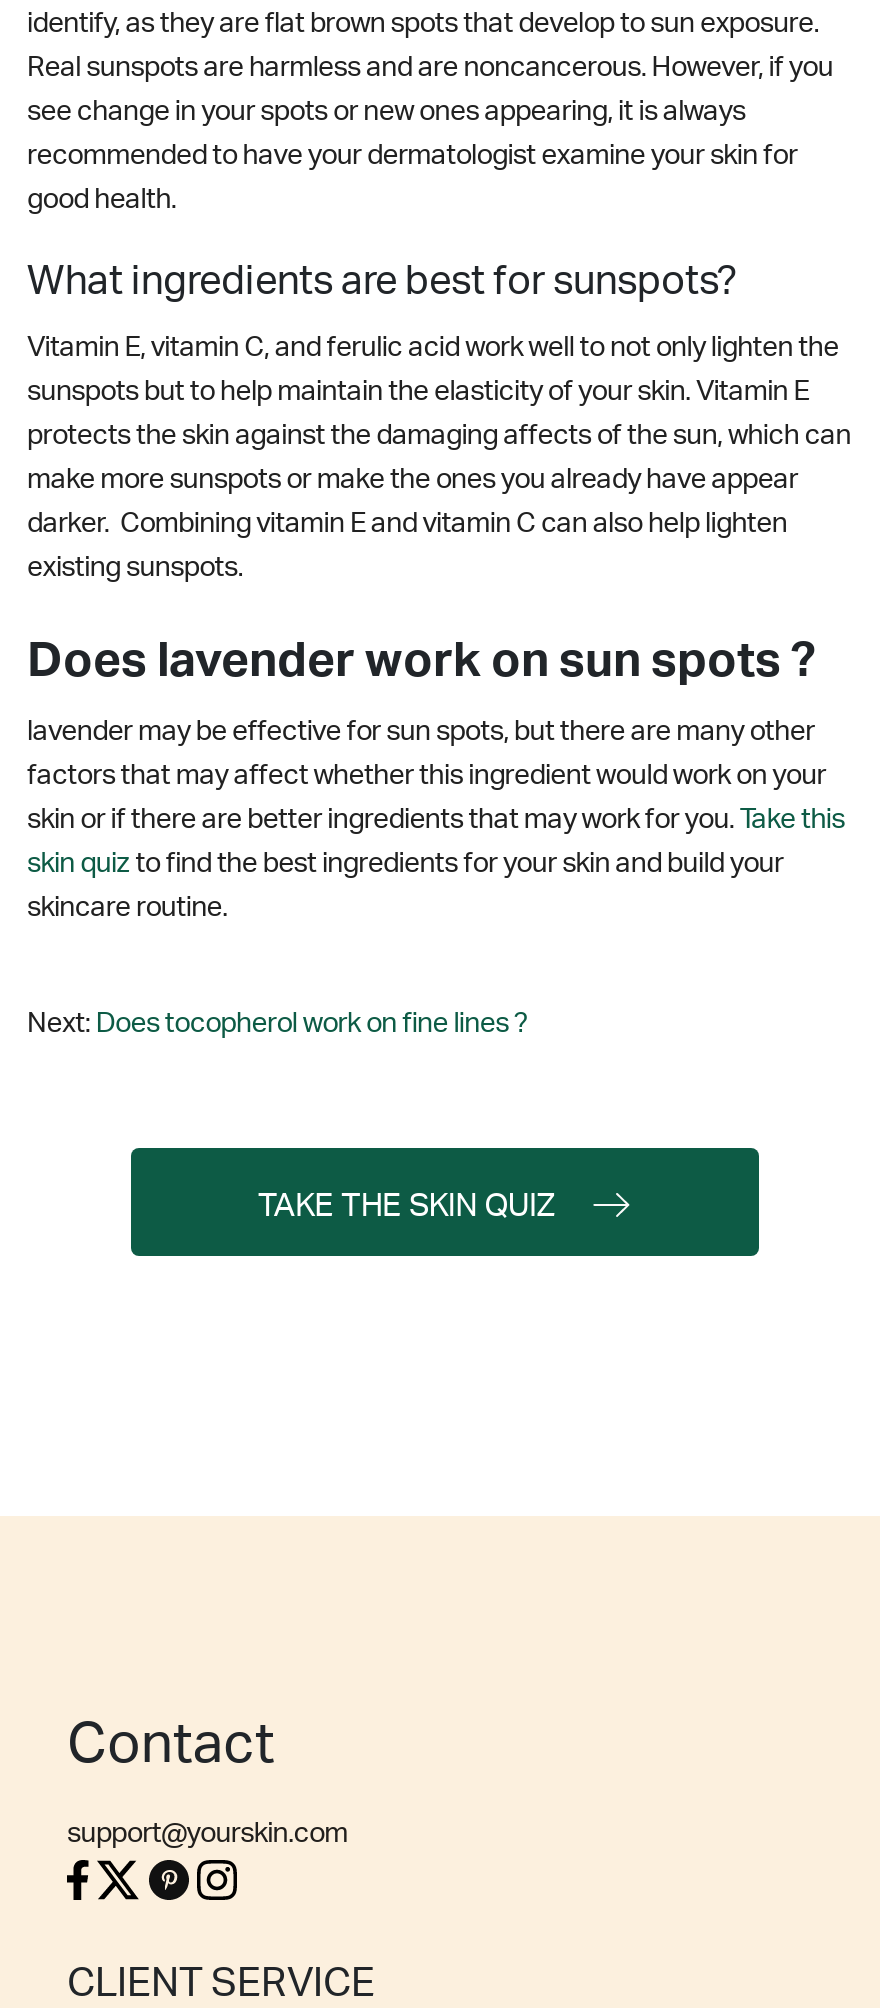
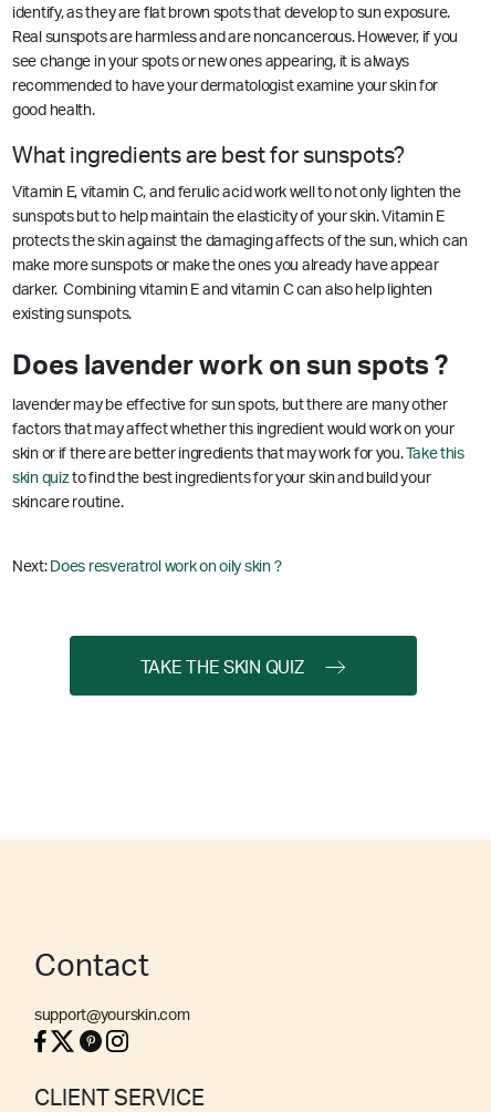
- Next: Does tocopherol work on fine lines ?
+ Next: Does resveratrol work on oily skin ?
